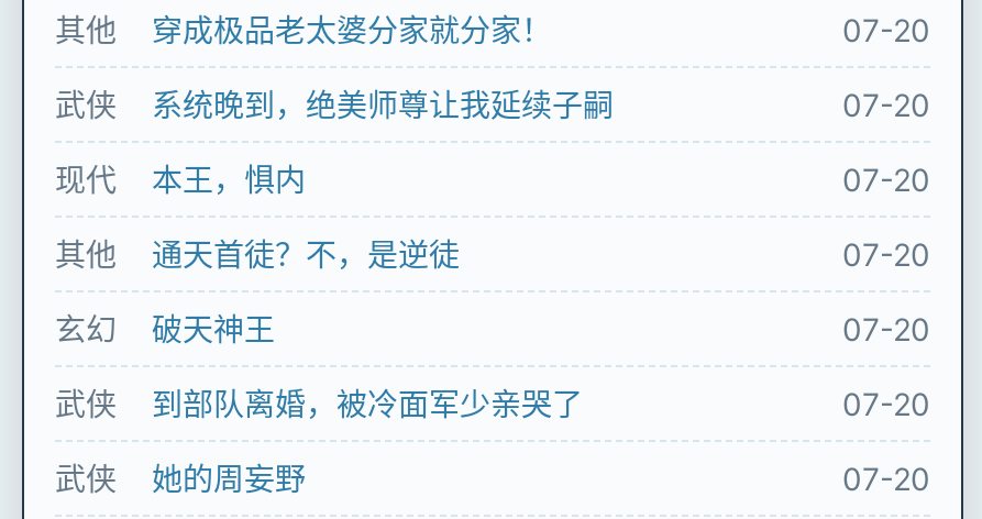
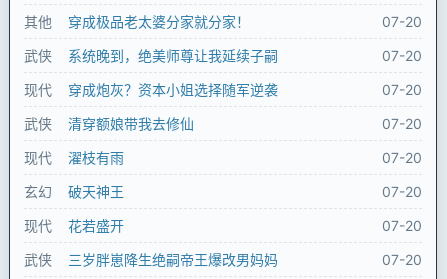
- 本王，惧内
+ 穿成炮灰？资本小姐选择随军逆袭

- 其他
- 通天首徒？不，是逆徒
+ 武侠
+ 清穿额娘带我去修仙
+ 07-20
+ 现代
+ 濯枝有雨

- 武侠
- 到部队离婚，被冷面军少亲哭了
+ 现代
+ 花若盛开

- 她的周妄野
+ 三岁胖崽降生绝嗣帝王爆改男妈妈
